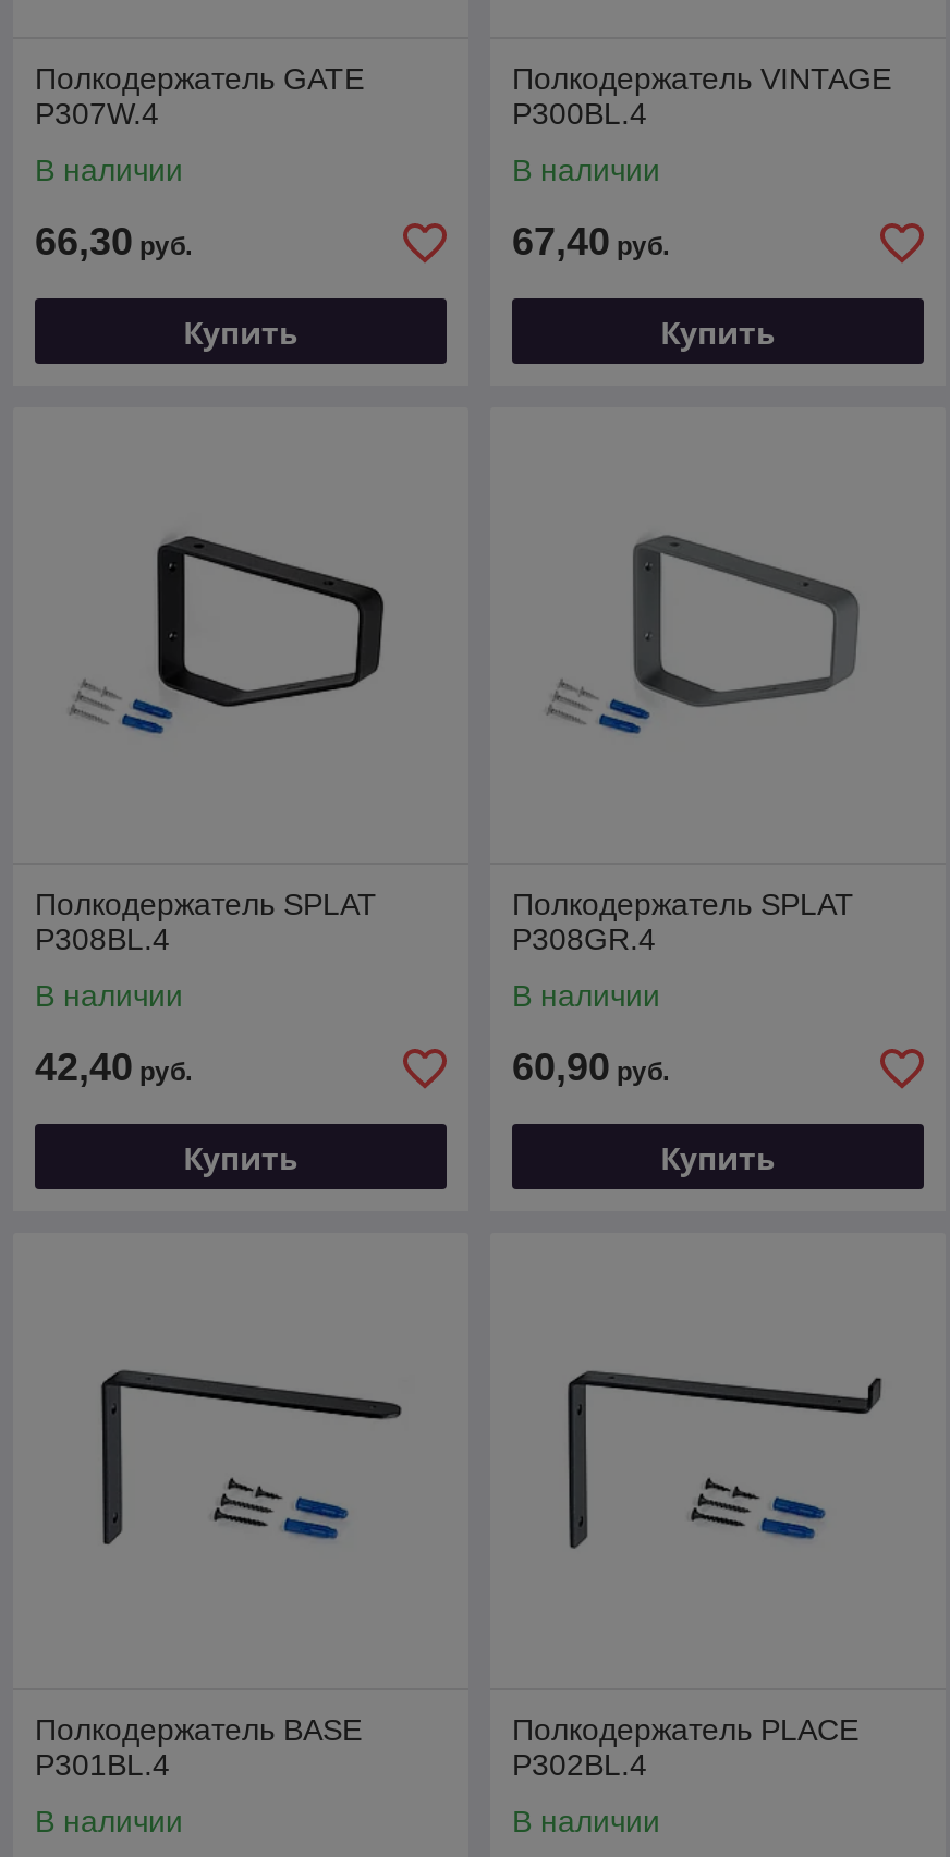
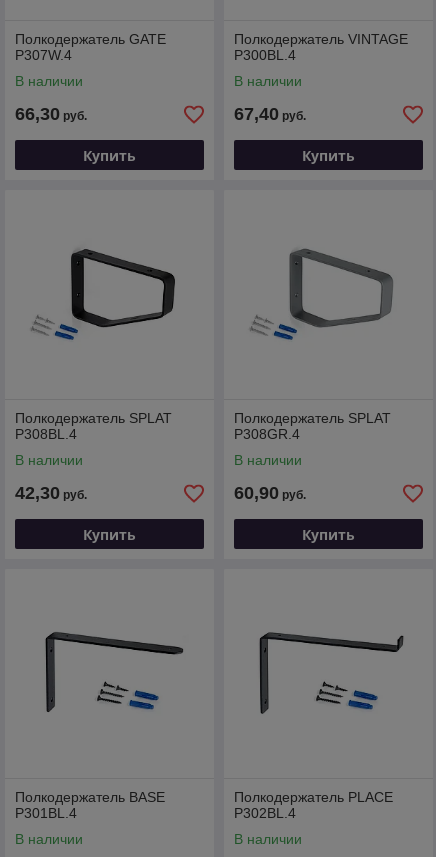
- 42,40 руб.
+ 42,30 руб.
